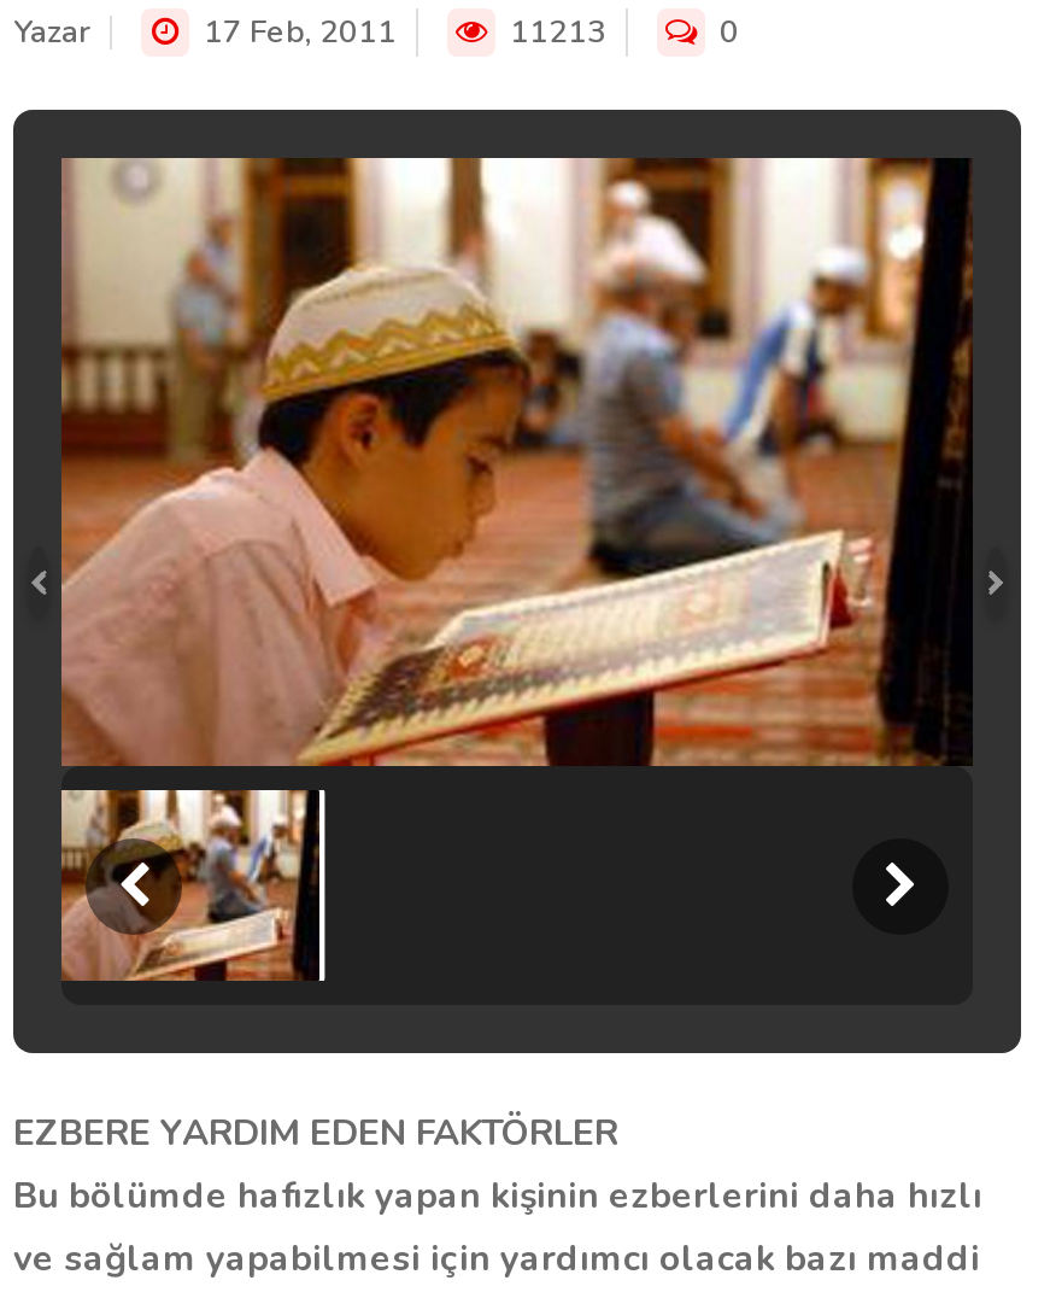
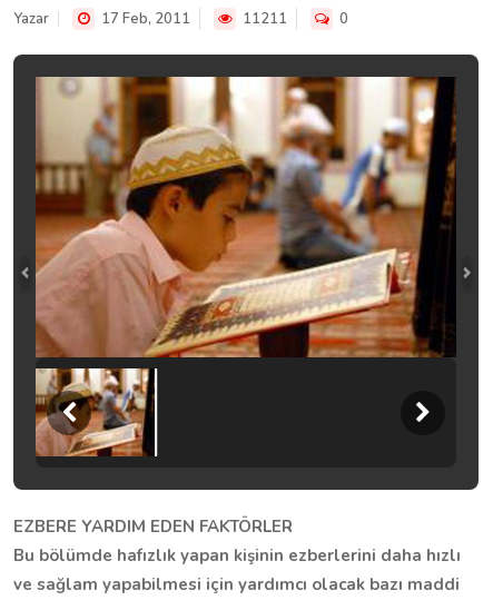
- 11213
+ 11211
